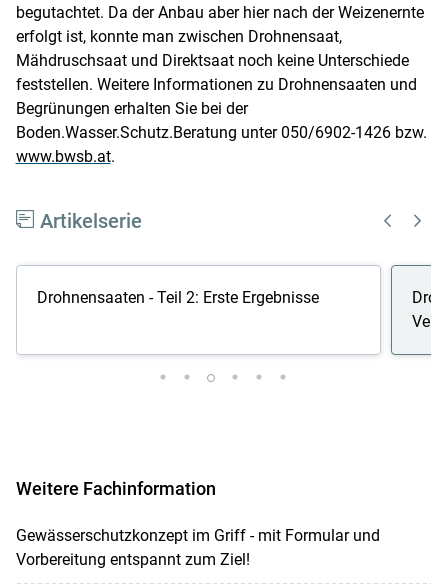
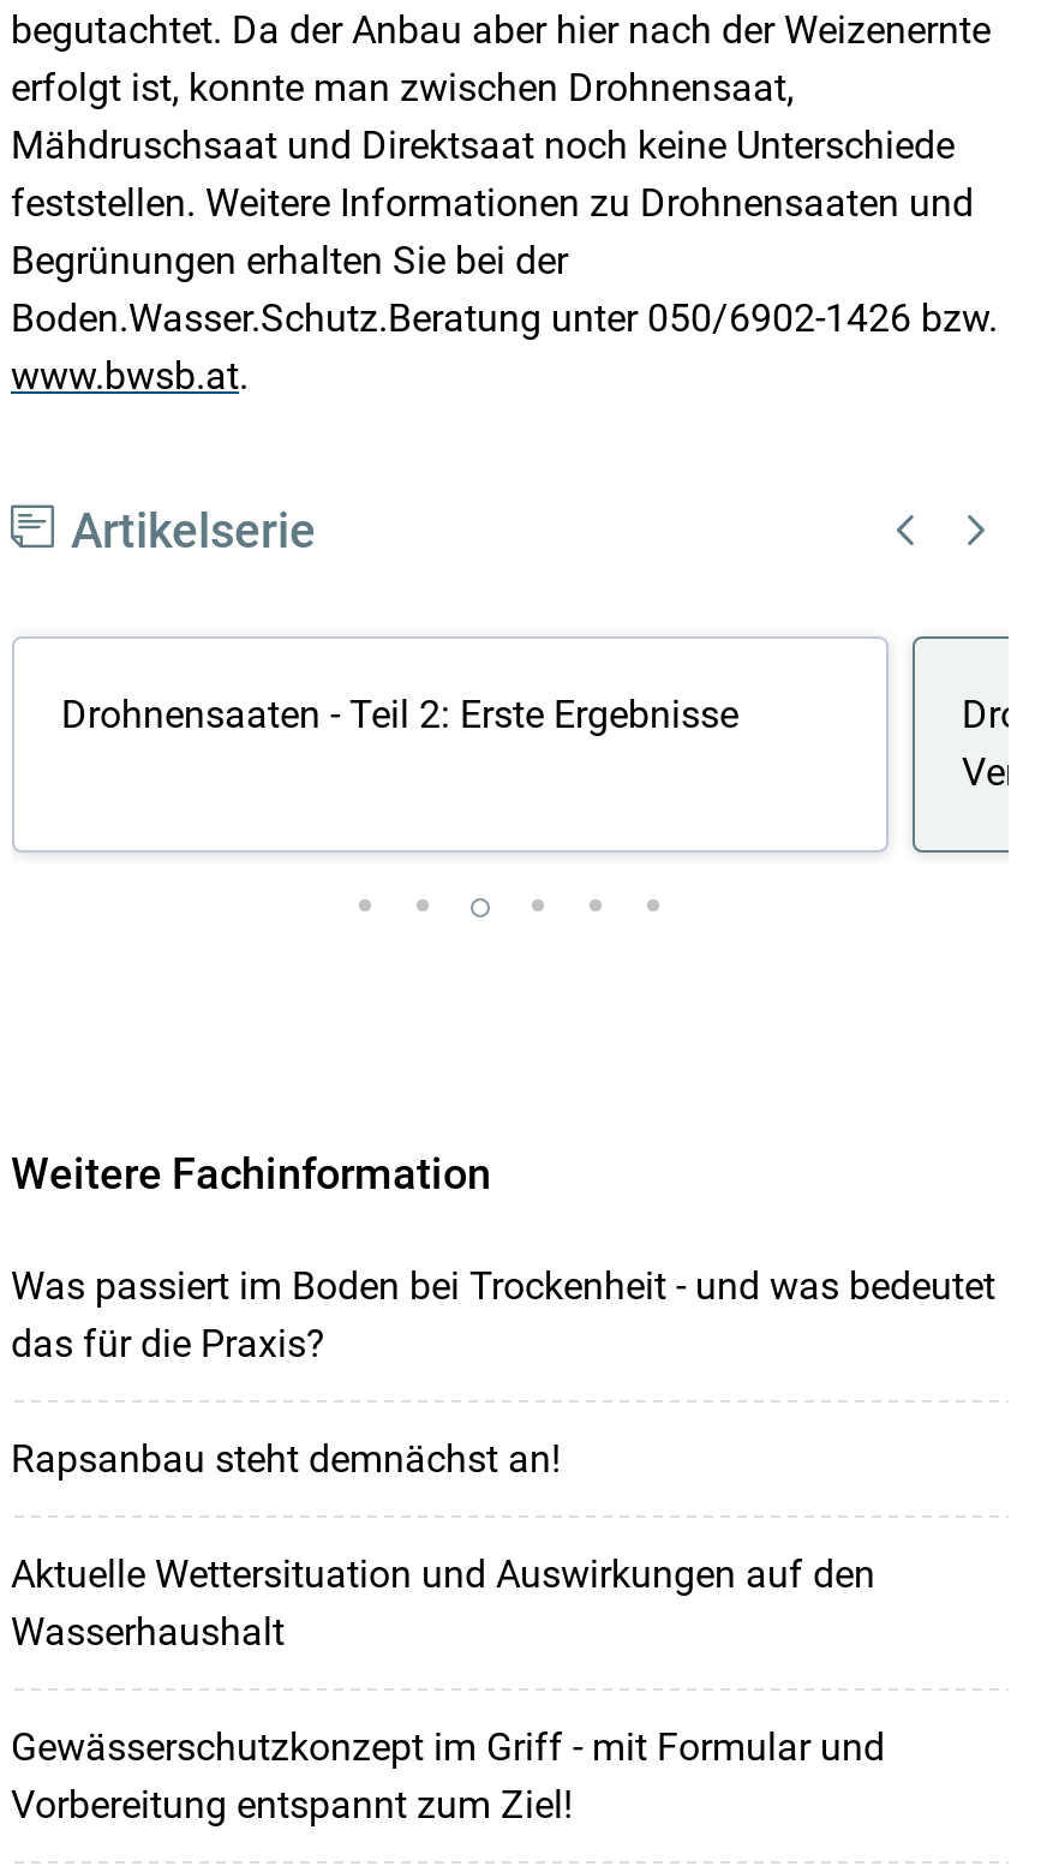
+ Was passiert im Boden bei Trockenheit - und was bedeutet
+ das für die Praxis?
+ Rapsanbau steht demnächst an!
+ Aktuelle Wettersituation und Auswirkungen auf den
+ Wasserhaushalt
